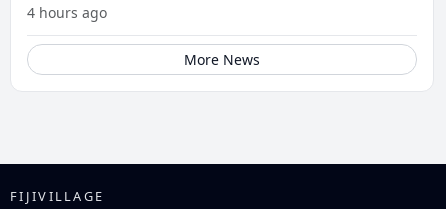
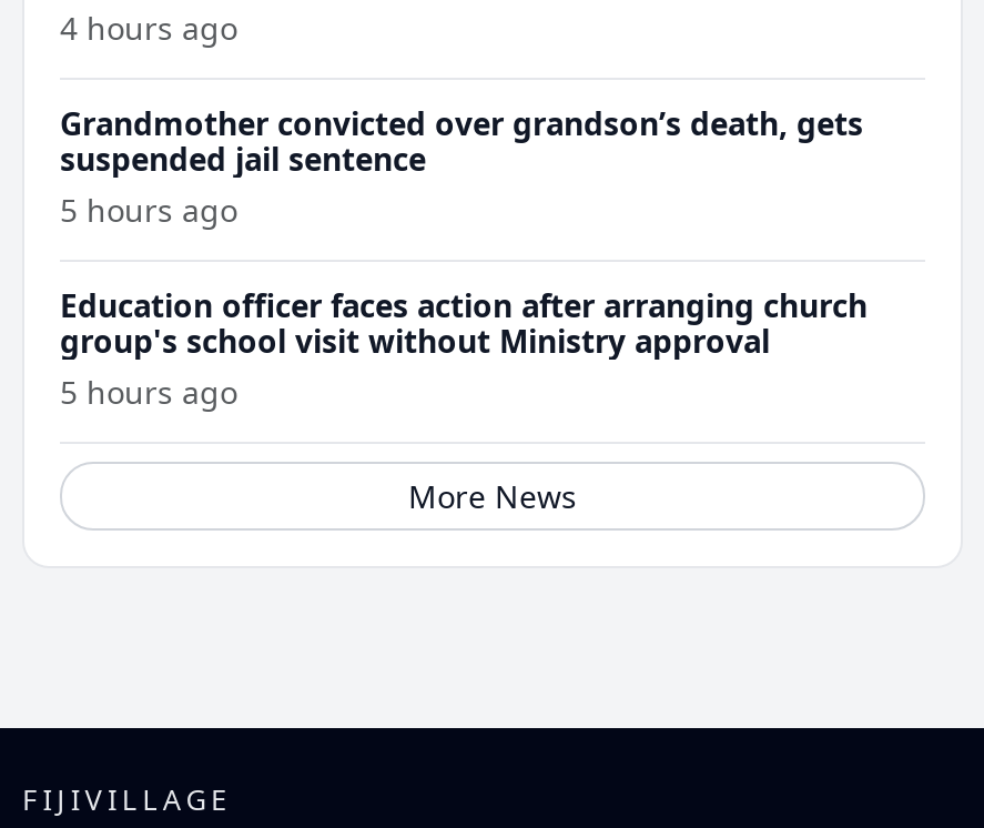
+ Grandmother convicted over grandson’s death, gets
+ suspended jail sentence
+ 5 hours ago
+ Education officer faces action after arranging church
+ group's school visit without Ministry approval
+ 5 hours ago
